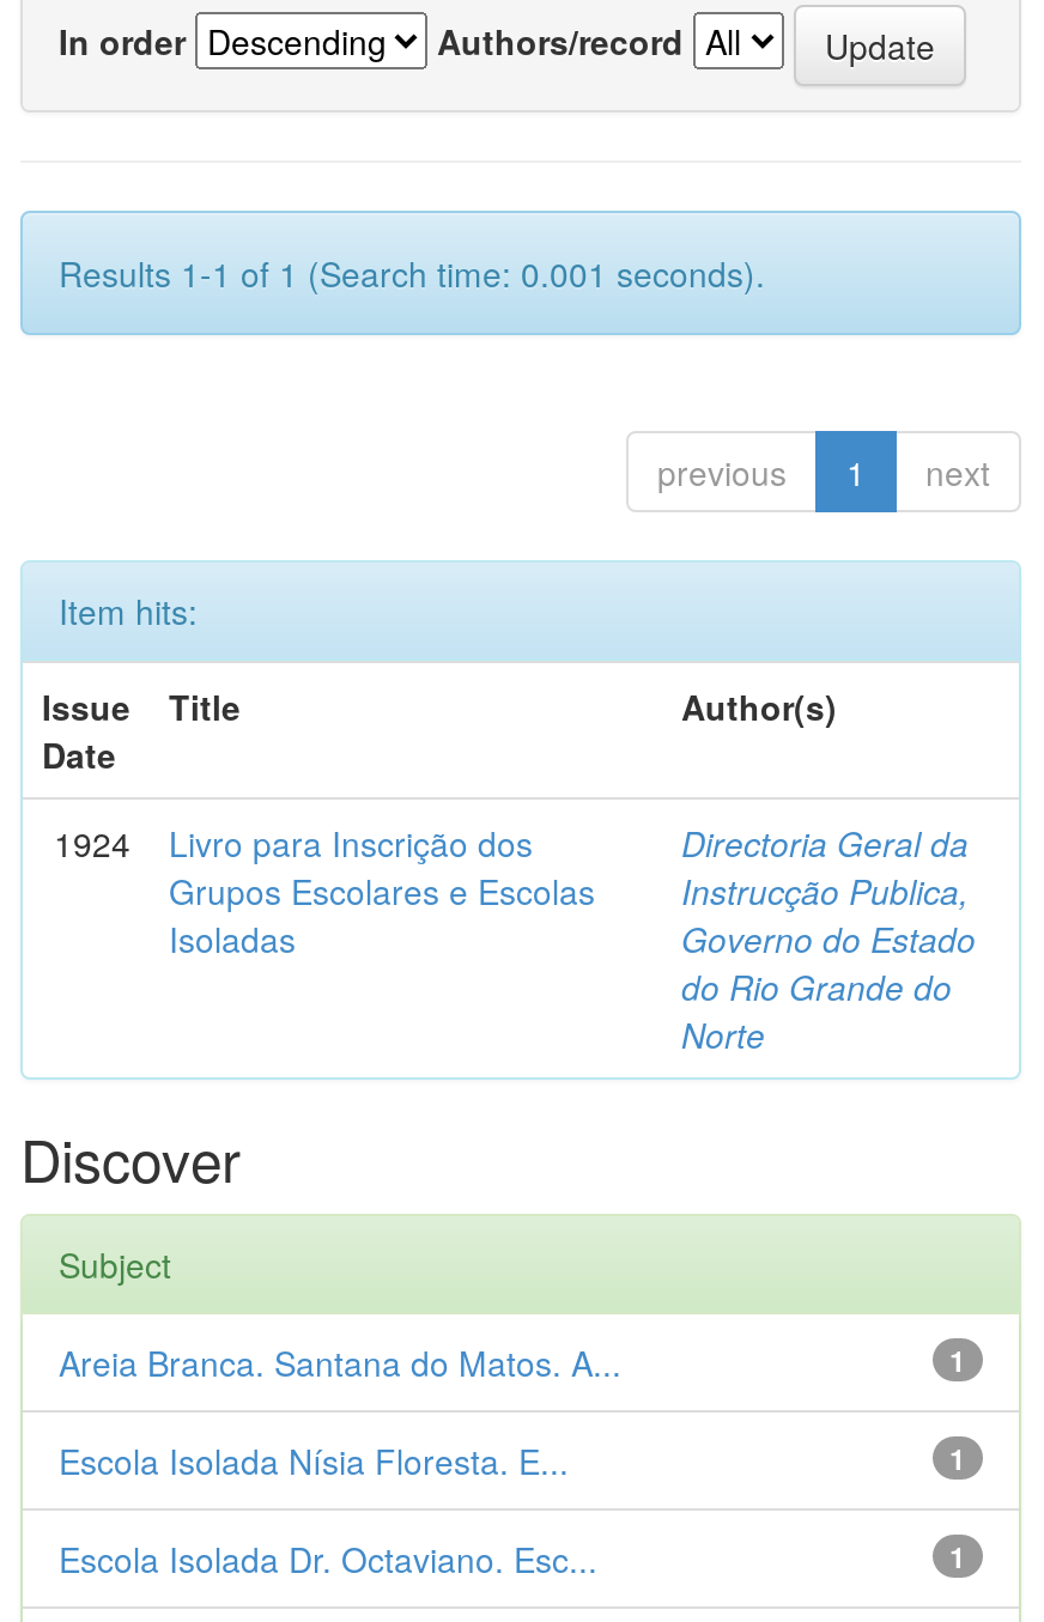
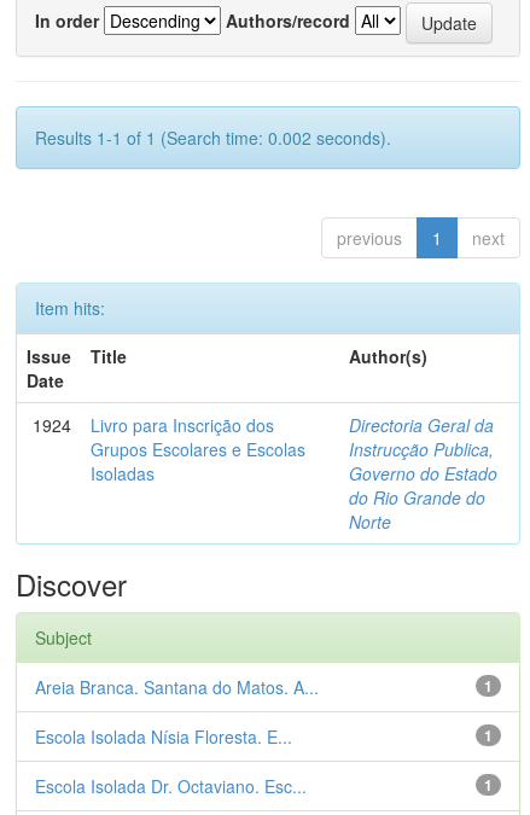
- Results 1-1 of 1 (Search time: 0.001 seconds).
+ Results 1-1 of 1 (Search time: 0.002 seconds).
